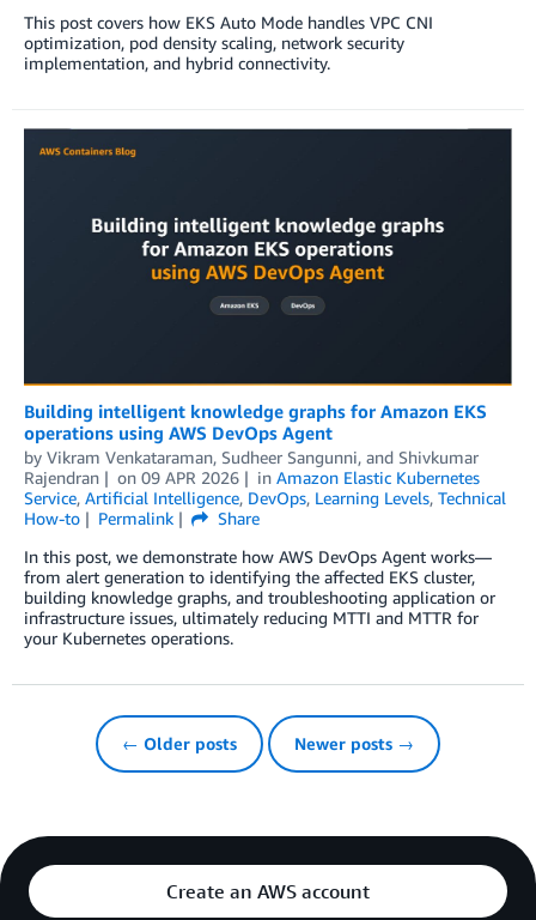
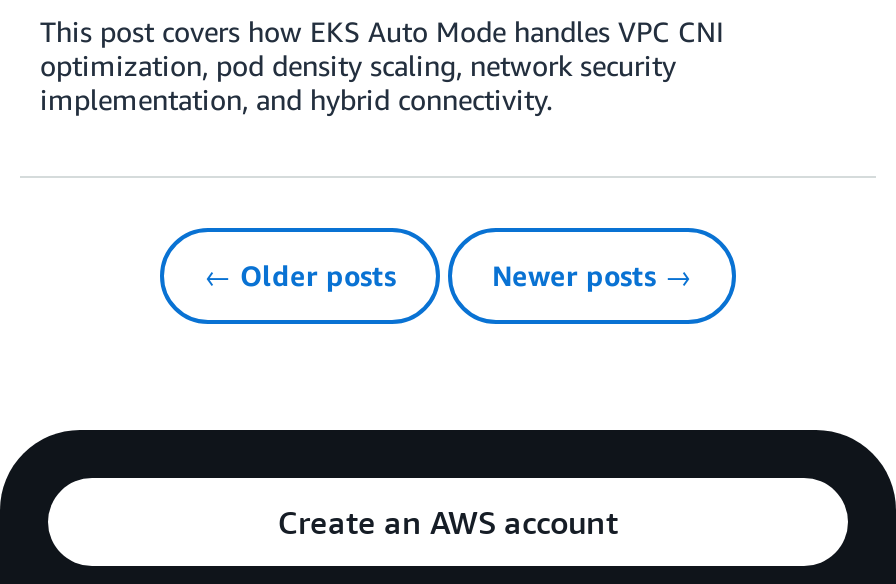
- [image]
- Building intelligent knowledge graphs for Amazon EKS
- operations using AWS DevOps Agent
- by Vikram Venkataraman, Sudheer Sangunni, and Shivkumar
- Rajendran
- on 09 APR 2026
- in Amazon Elastic Kubernetes
- Service, Artificial Intelligence, DevOps, Learning Levels, Technical
- How-to
- Permalink
- Share
- In this post, we demonstrate how AWS DevOps Agent works—
- from alert generation to identifying the affected EKS cluster,
- building knowledge graphs, and troubleshooting application or
- infrastructure issues, ultimately reducing MTTI and MTTR for
- your Kubernetes operations.
